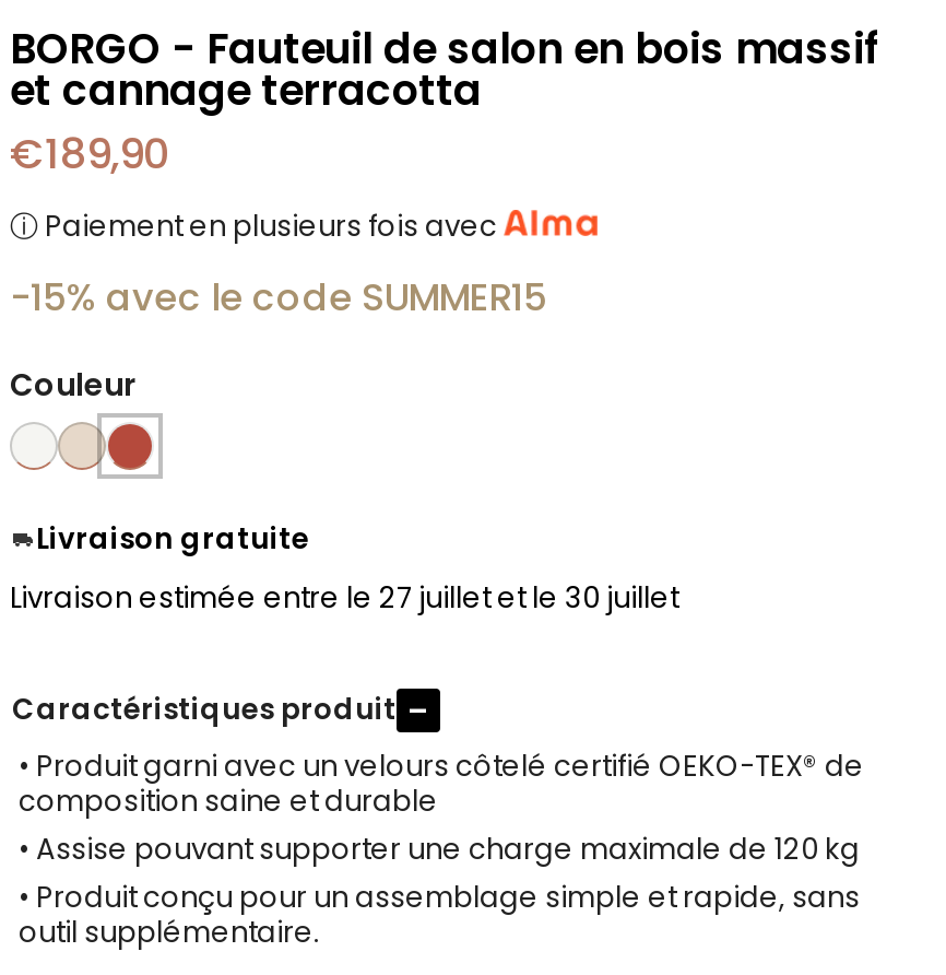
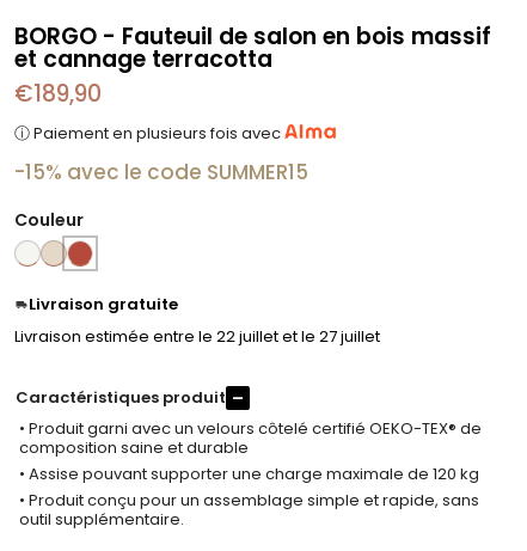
- Livraison estimée entre le 27 juillet et le 30 juillet
+ Livraison estimée entre le 22 juillet et le 27 juillet
